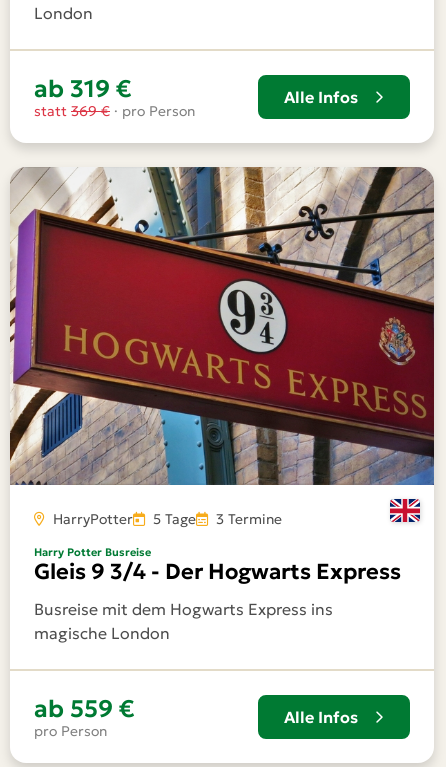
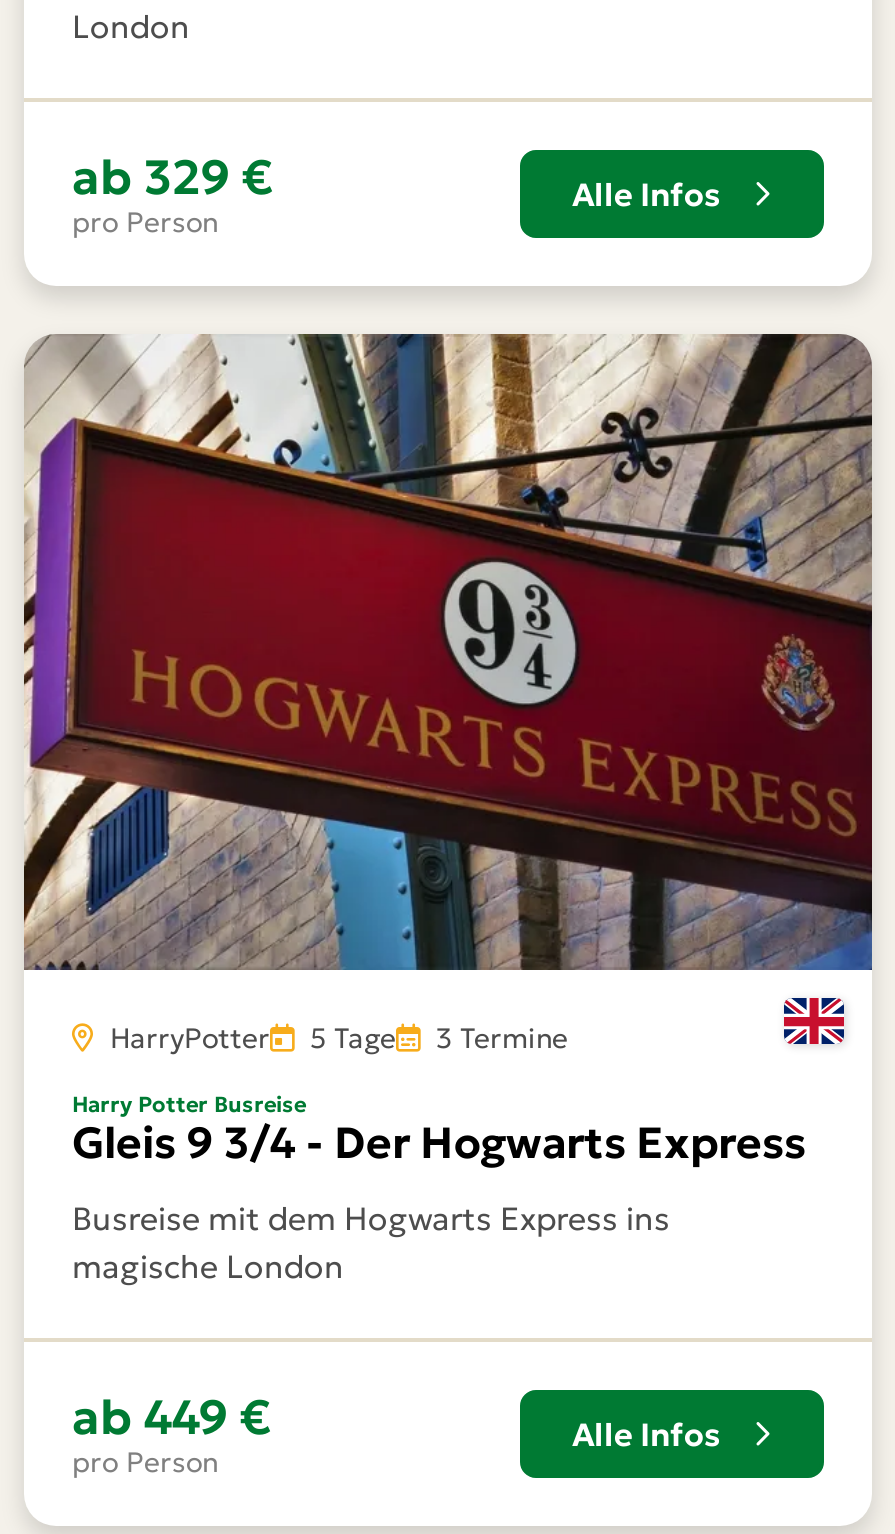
- ab 319 €
- statt 369 €· pro Person
+ ab 329 €
+ pro Person

- ab 559 €
+ ab 449 €
